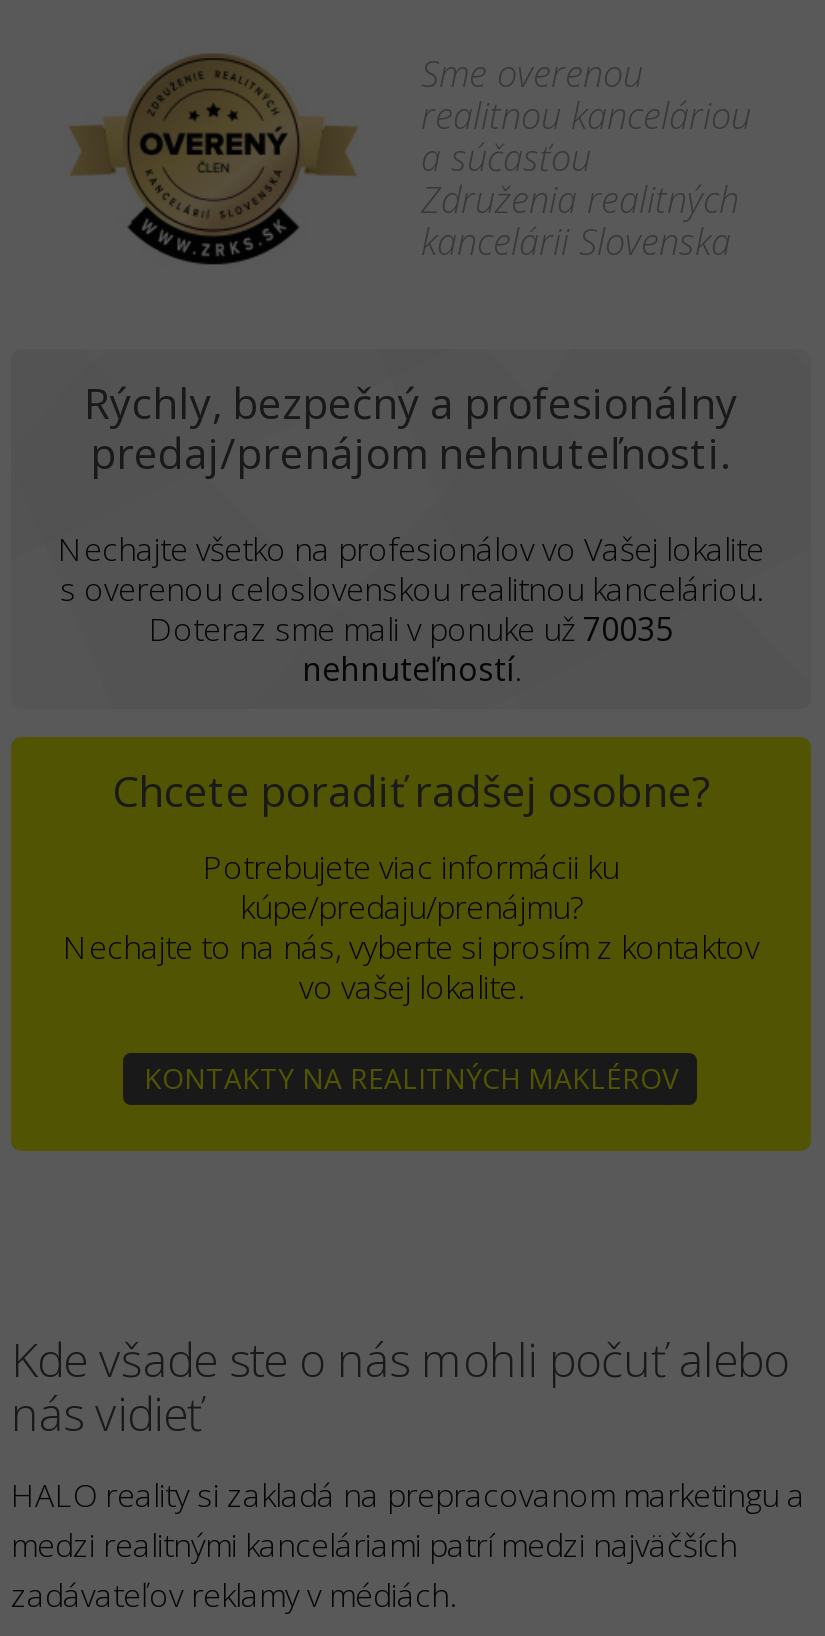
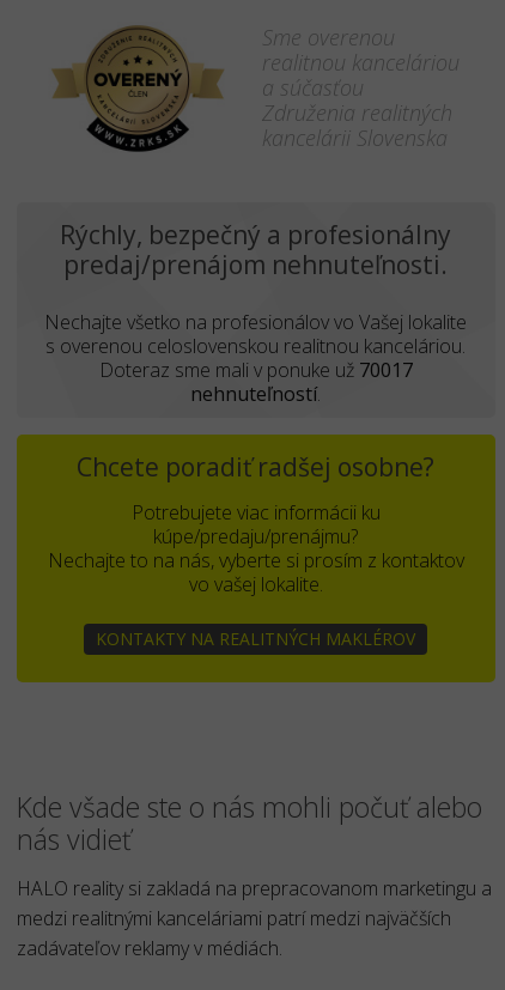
- Doteraz sme mali v ponuke už 70035
+ Doteraz sme mali v ponuke už 70017
